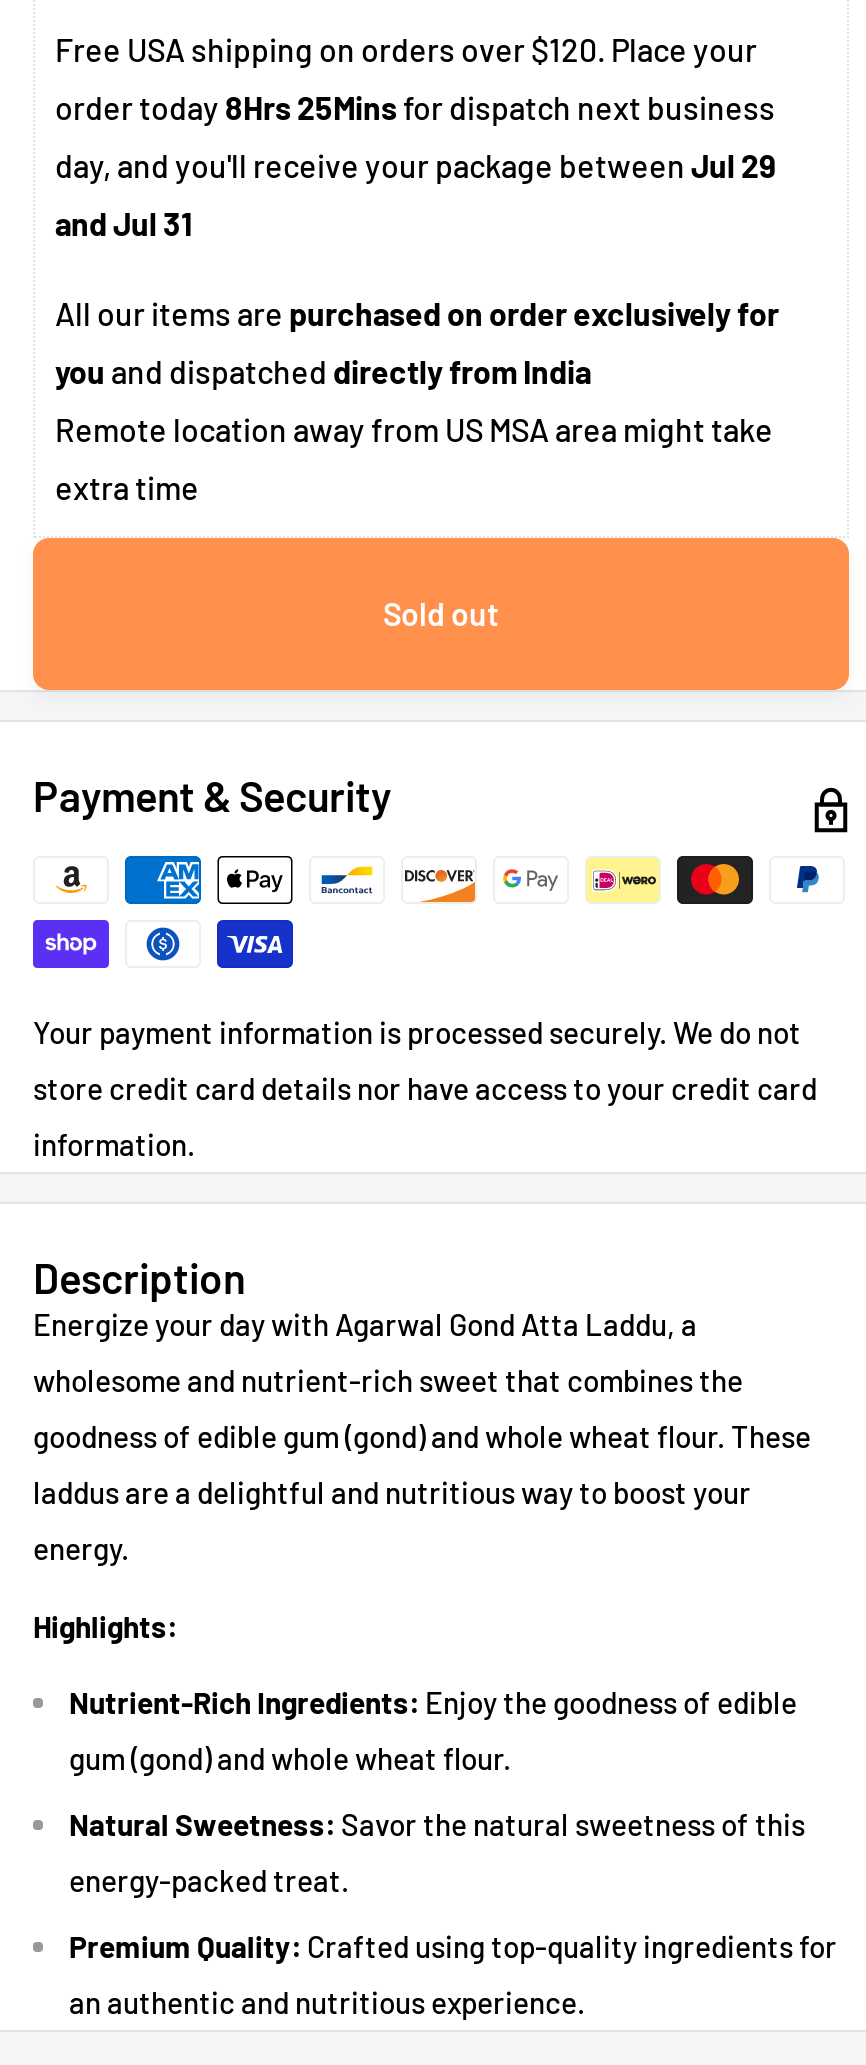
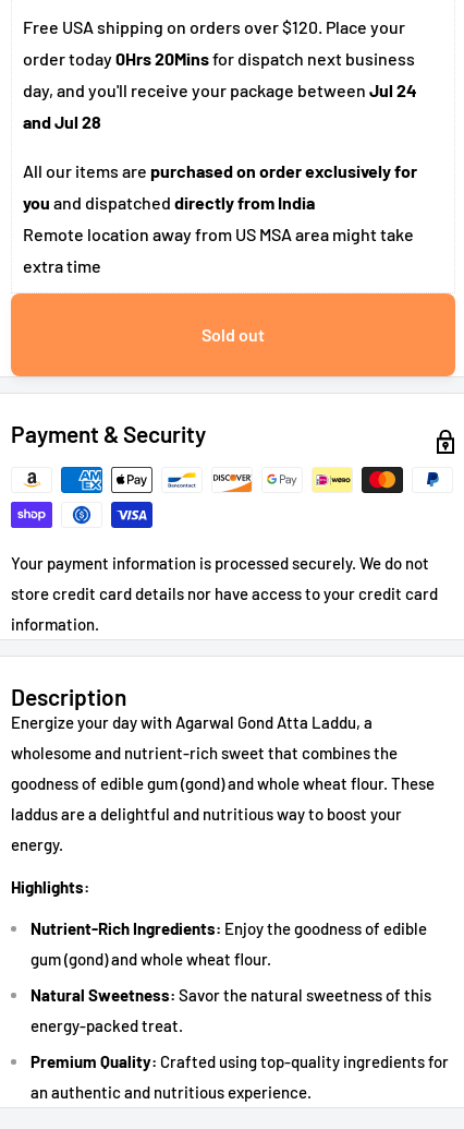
- order today 8Hrs 25Mins for dispatch next business
+ order today 0Hrs 20Mins for dispatch next business

- day, and you'll receive your package between Jul 29
+ day, and you'll receive your package between Jul 24

- and Jul 31
+ and Jul 28
